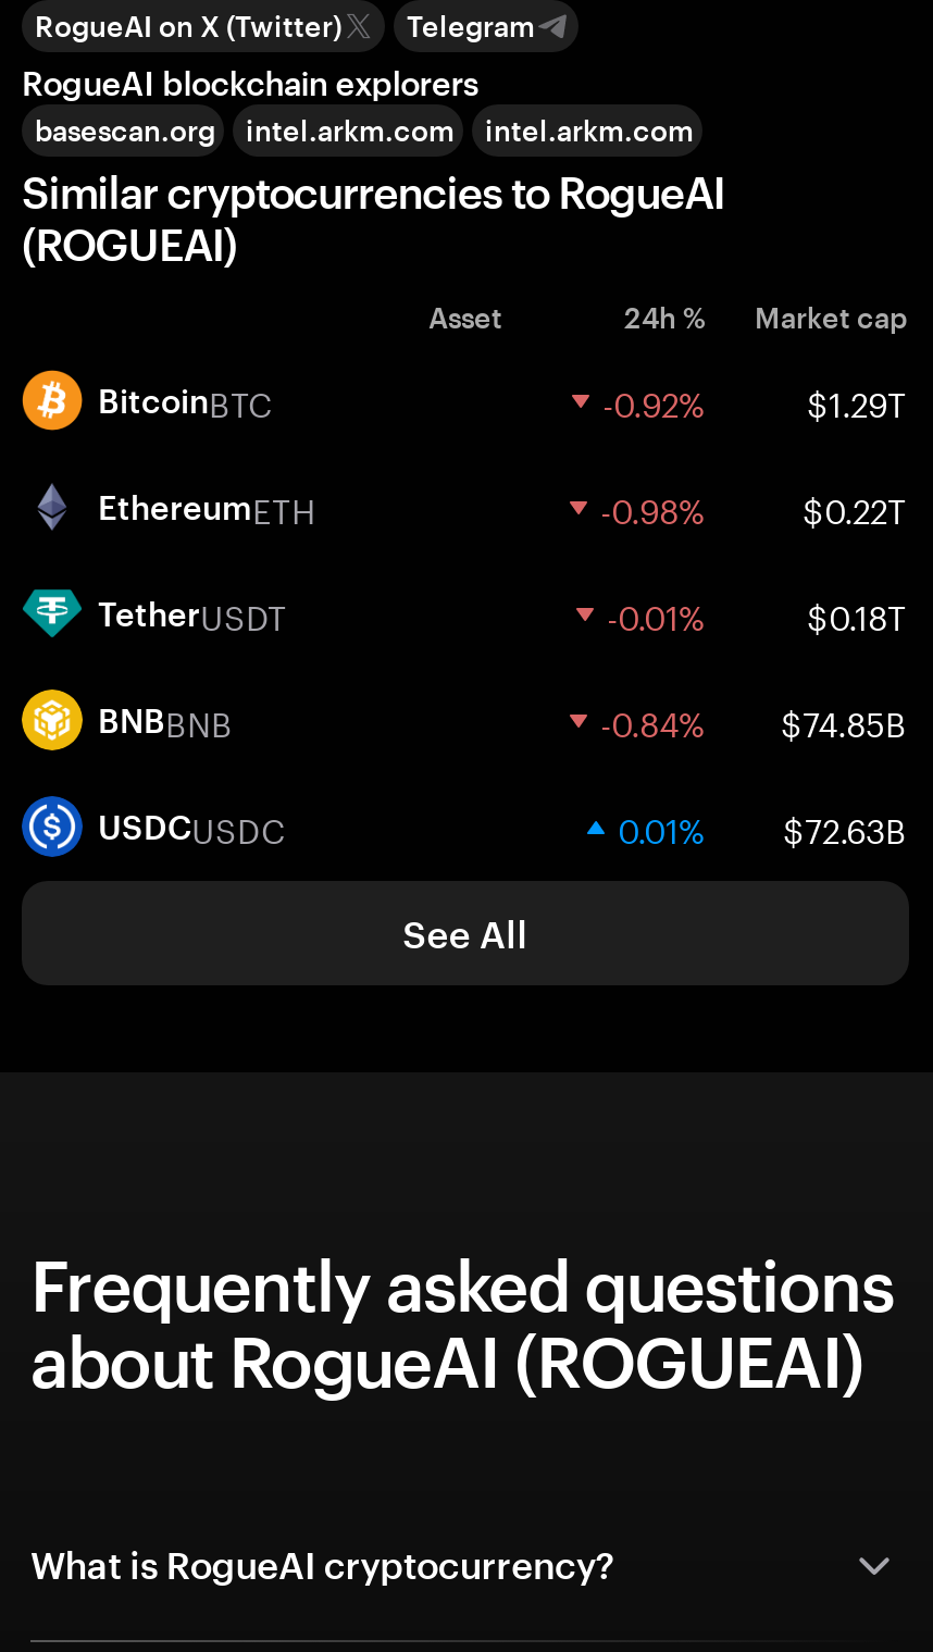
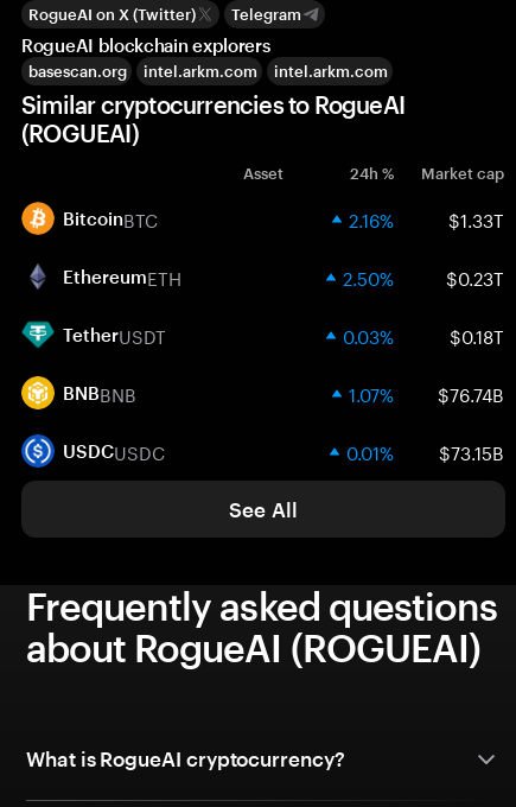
- -0.92%
- $1.29T
+ 2.16%
+ $1.33T

- -0.98%
- $0.22T
+ 2.50%
+ $0.23T

- -0.01% $0.18T
+ 0.03% $0.18T

- -0.84%
- $74.85B
+ 1.07%
+ $76.74B

- 0.01% $72.63B
+ 0.01% $73.15B
